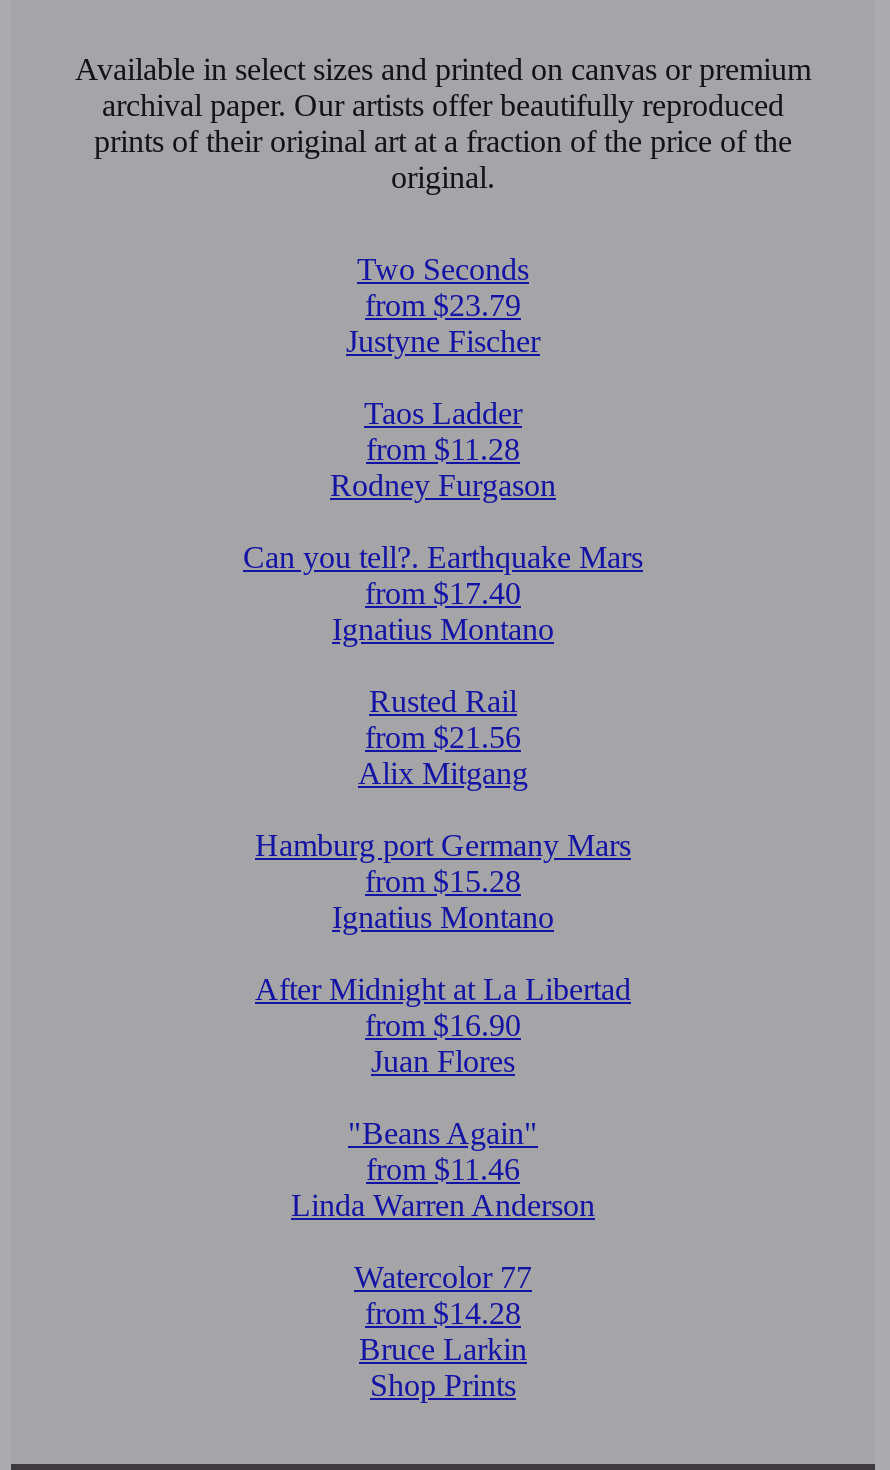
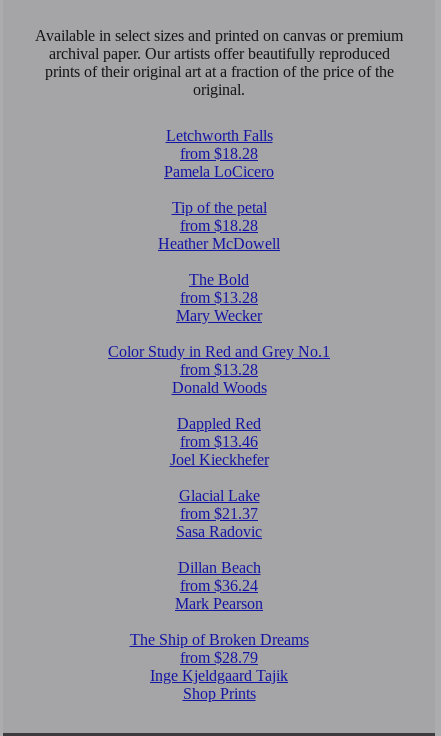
- Two Seconds
- from $23.79
- Justyne Fischer
+ Letchworth Falls
+ from $18.28
+ Pamela LoCicero

- Taos Ladder
- from $11.28
- Rodney Furgason
+ Tip of the petal
+ from $18.28
+ Heather McDowell

- Can you tell?. Earthquake Mars
- from $17.40
- Ignatius Montano
+ The Bold
+ from $13.28
+ Mary Wecker

- Rusted Rail
- from $21.56
- Alix Mitgang
+ Color Study in Red and Grey No.1
+ from $13.28
+ Donald Woods

- Hamburg port Germany Mars
- from $15.28
- Ignatius Montano
+ Dappled Red
+ from $13.46
+ Joel Kieckhefer

- After Midnight at La Libertad
- from $16.90
- Juan Flores
+ Glacial Lake
+ from $21.37
+ Sasa Radovic

- "Beans Again"
- from $11.46
- Linda Warren Anderson
+ Dillan Beach
+ from $36.24
+ Mark Pearson

- Watercolor 77
- from $14.28
- Bruce Larkin
+ The Ship of Broken Dreams
+ from $28.79
+ Inge Kjeldgaard Tajik
